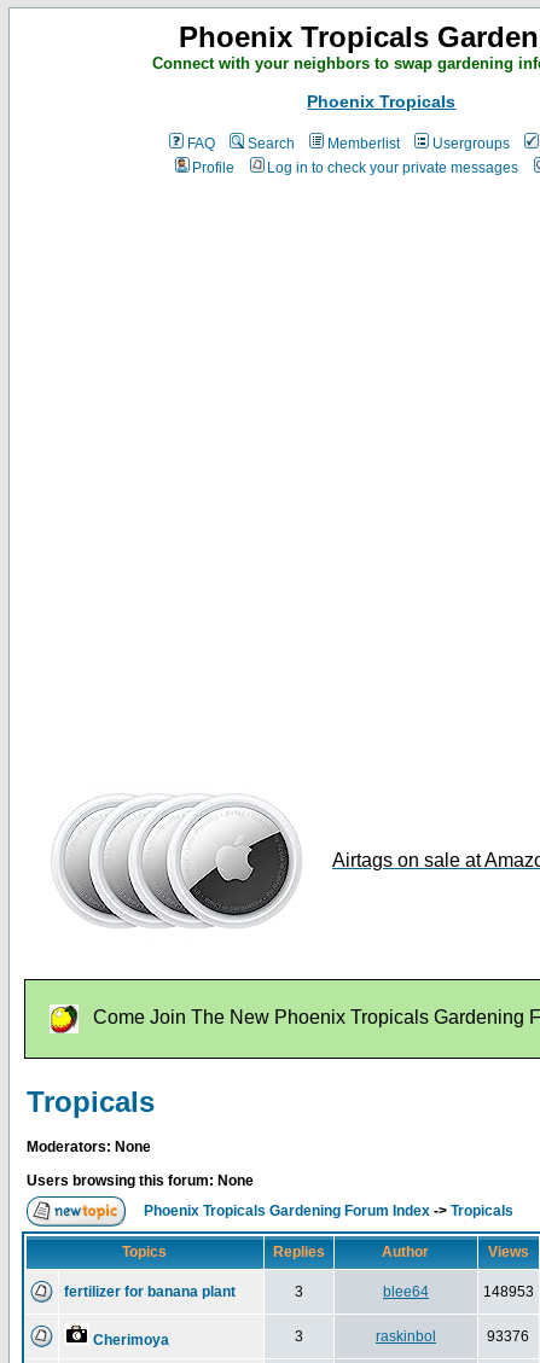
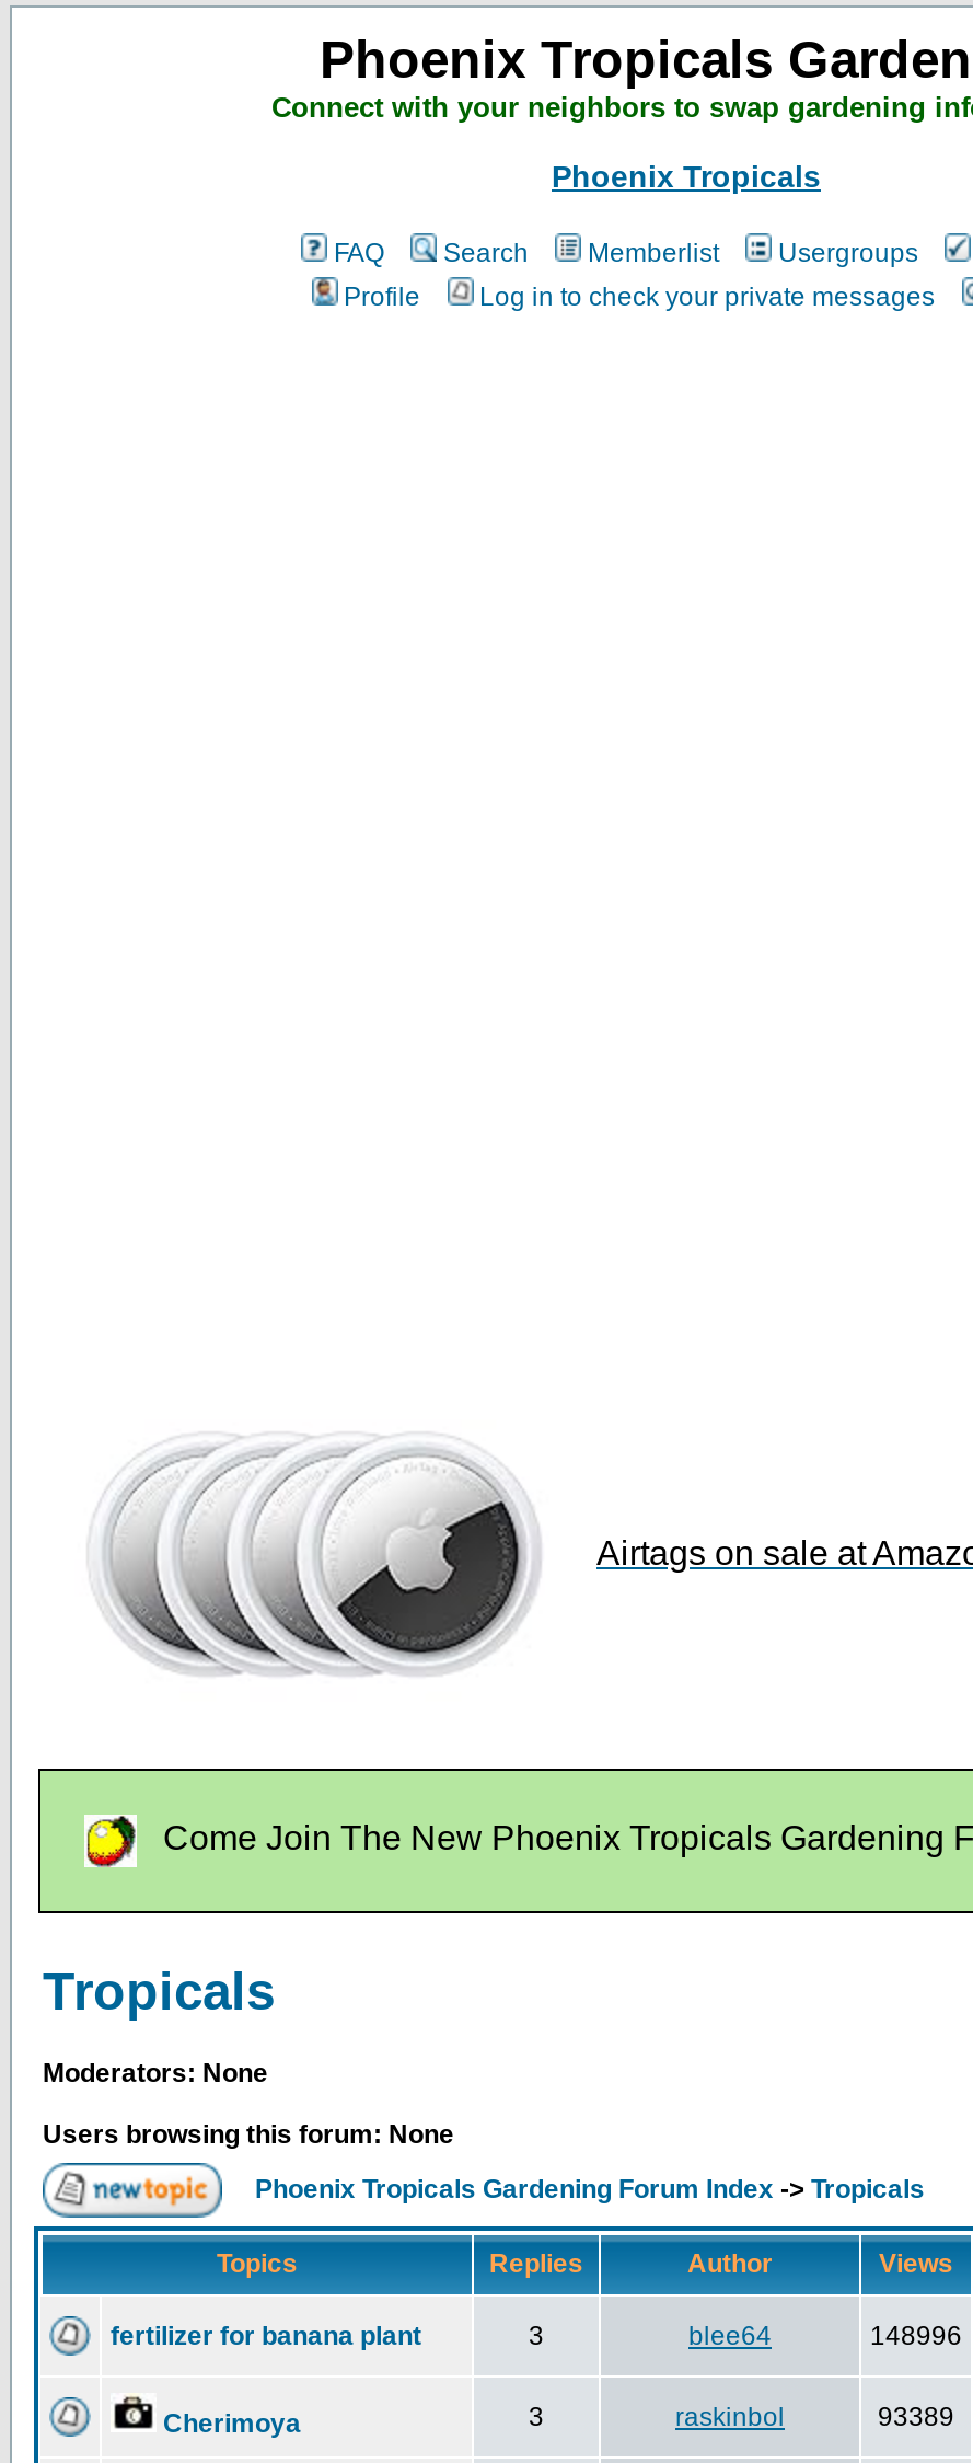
- 148953
+ 148996

- 93376
+ 93389
